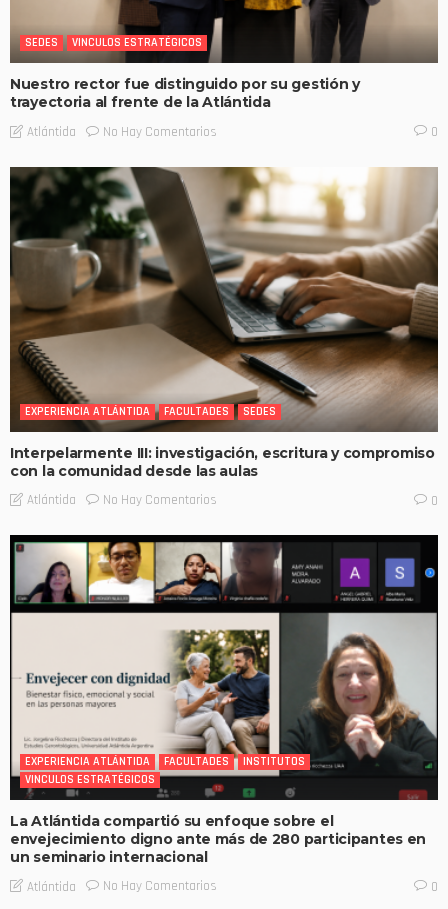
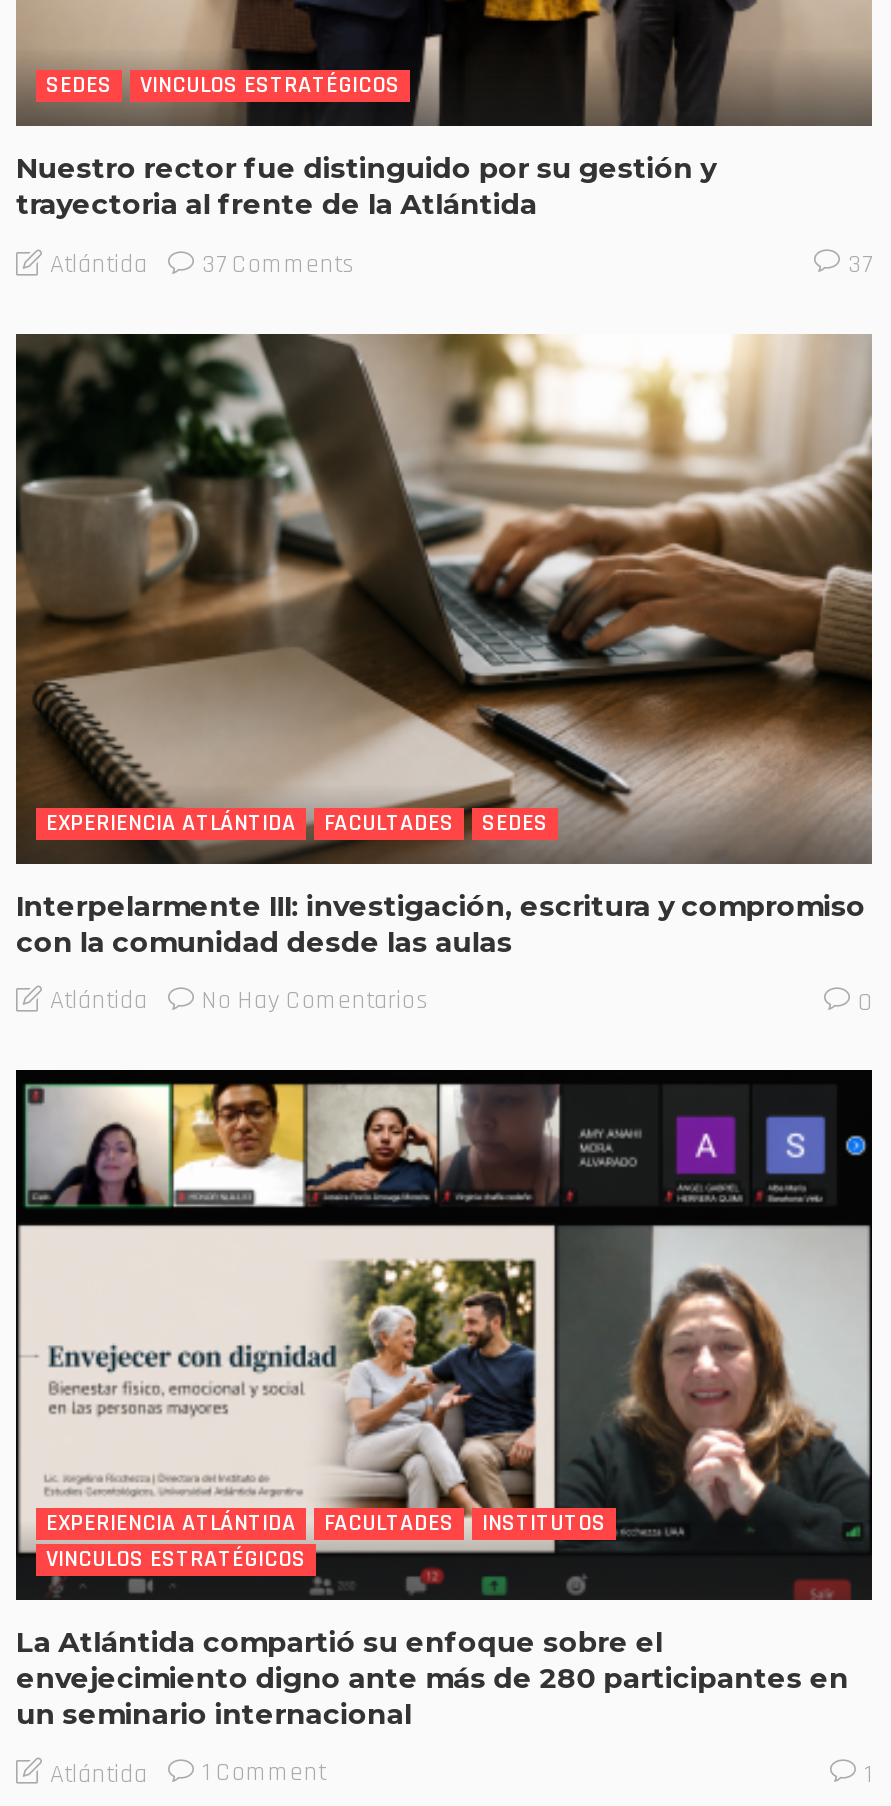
- No Hay Comentarios
- 0
+ 37 Comments
+ 37

- No Hay Comentarios
- 0
+ 1 Comment
+ 1
